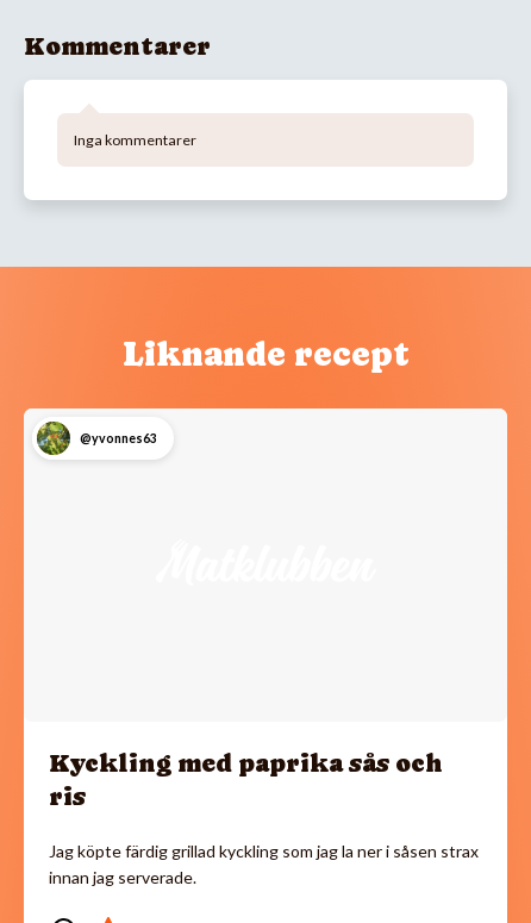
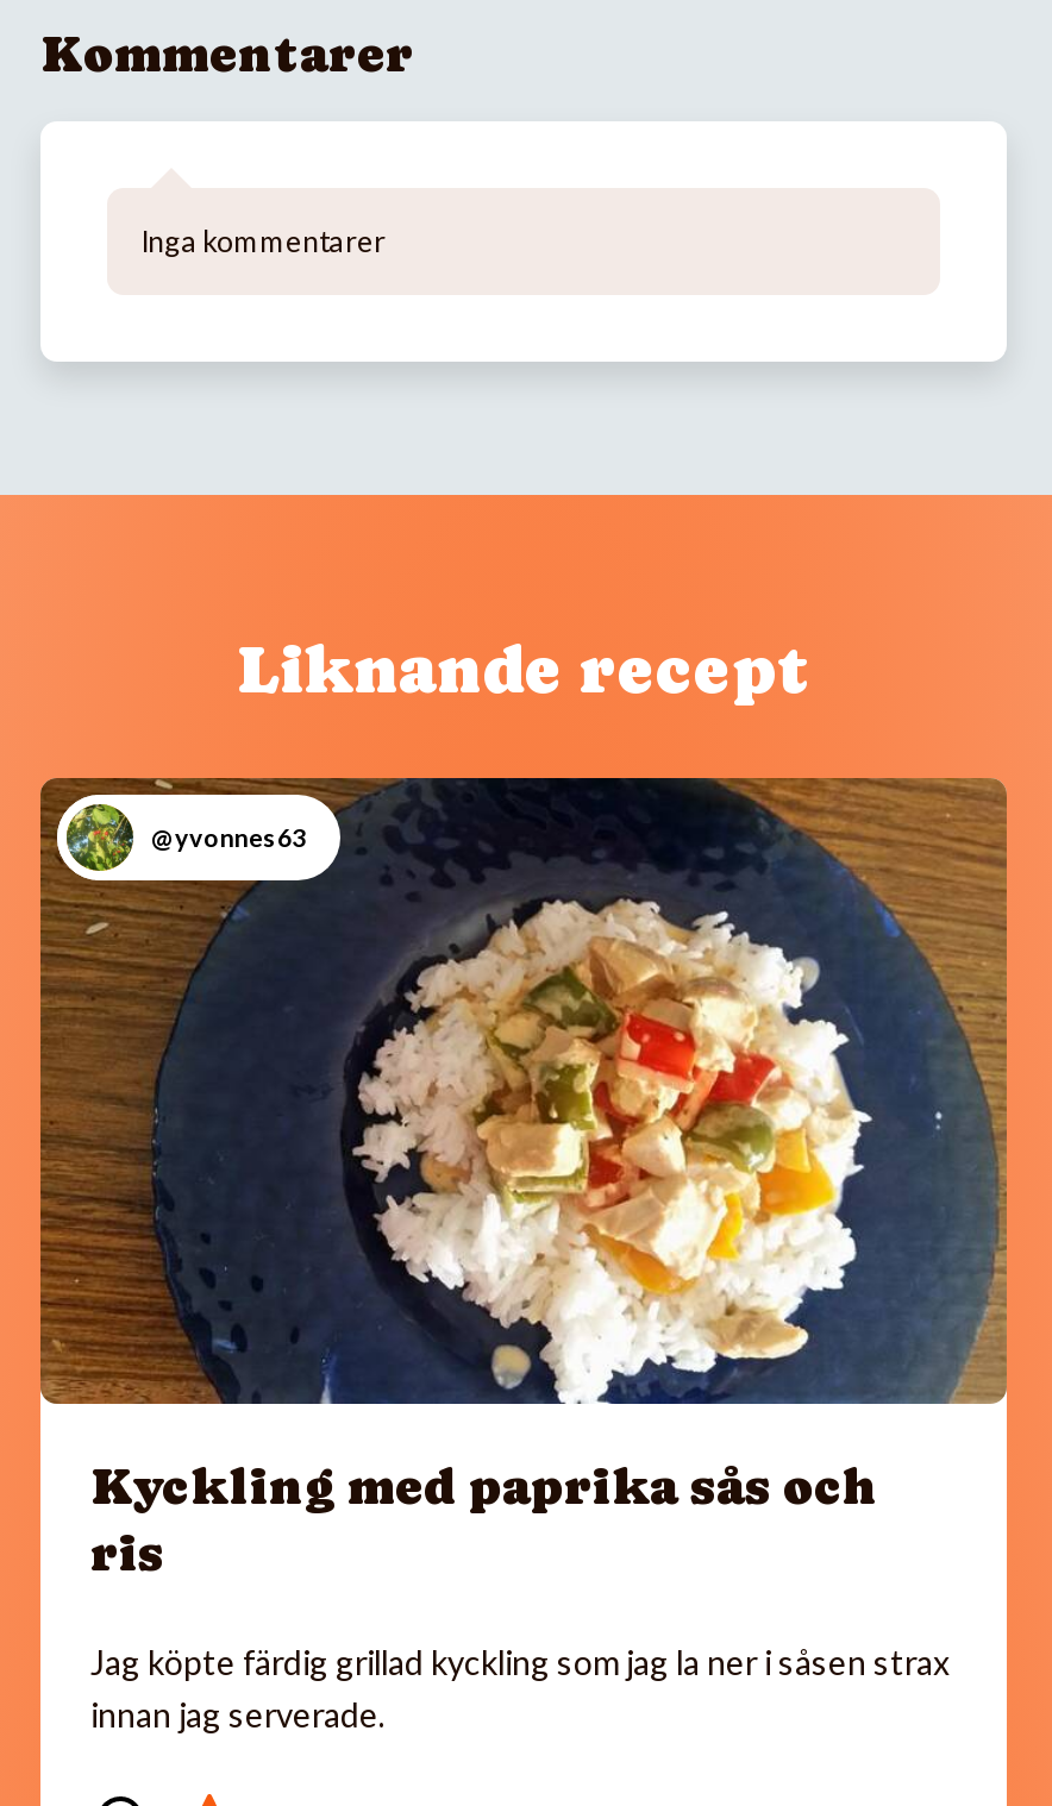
+ [image]
